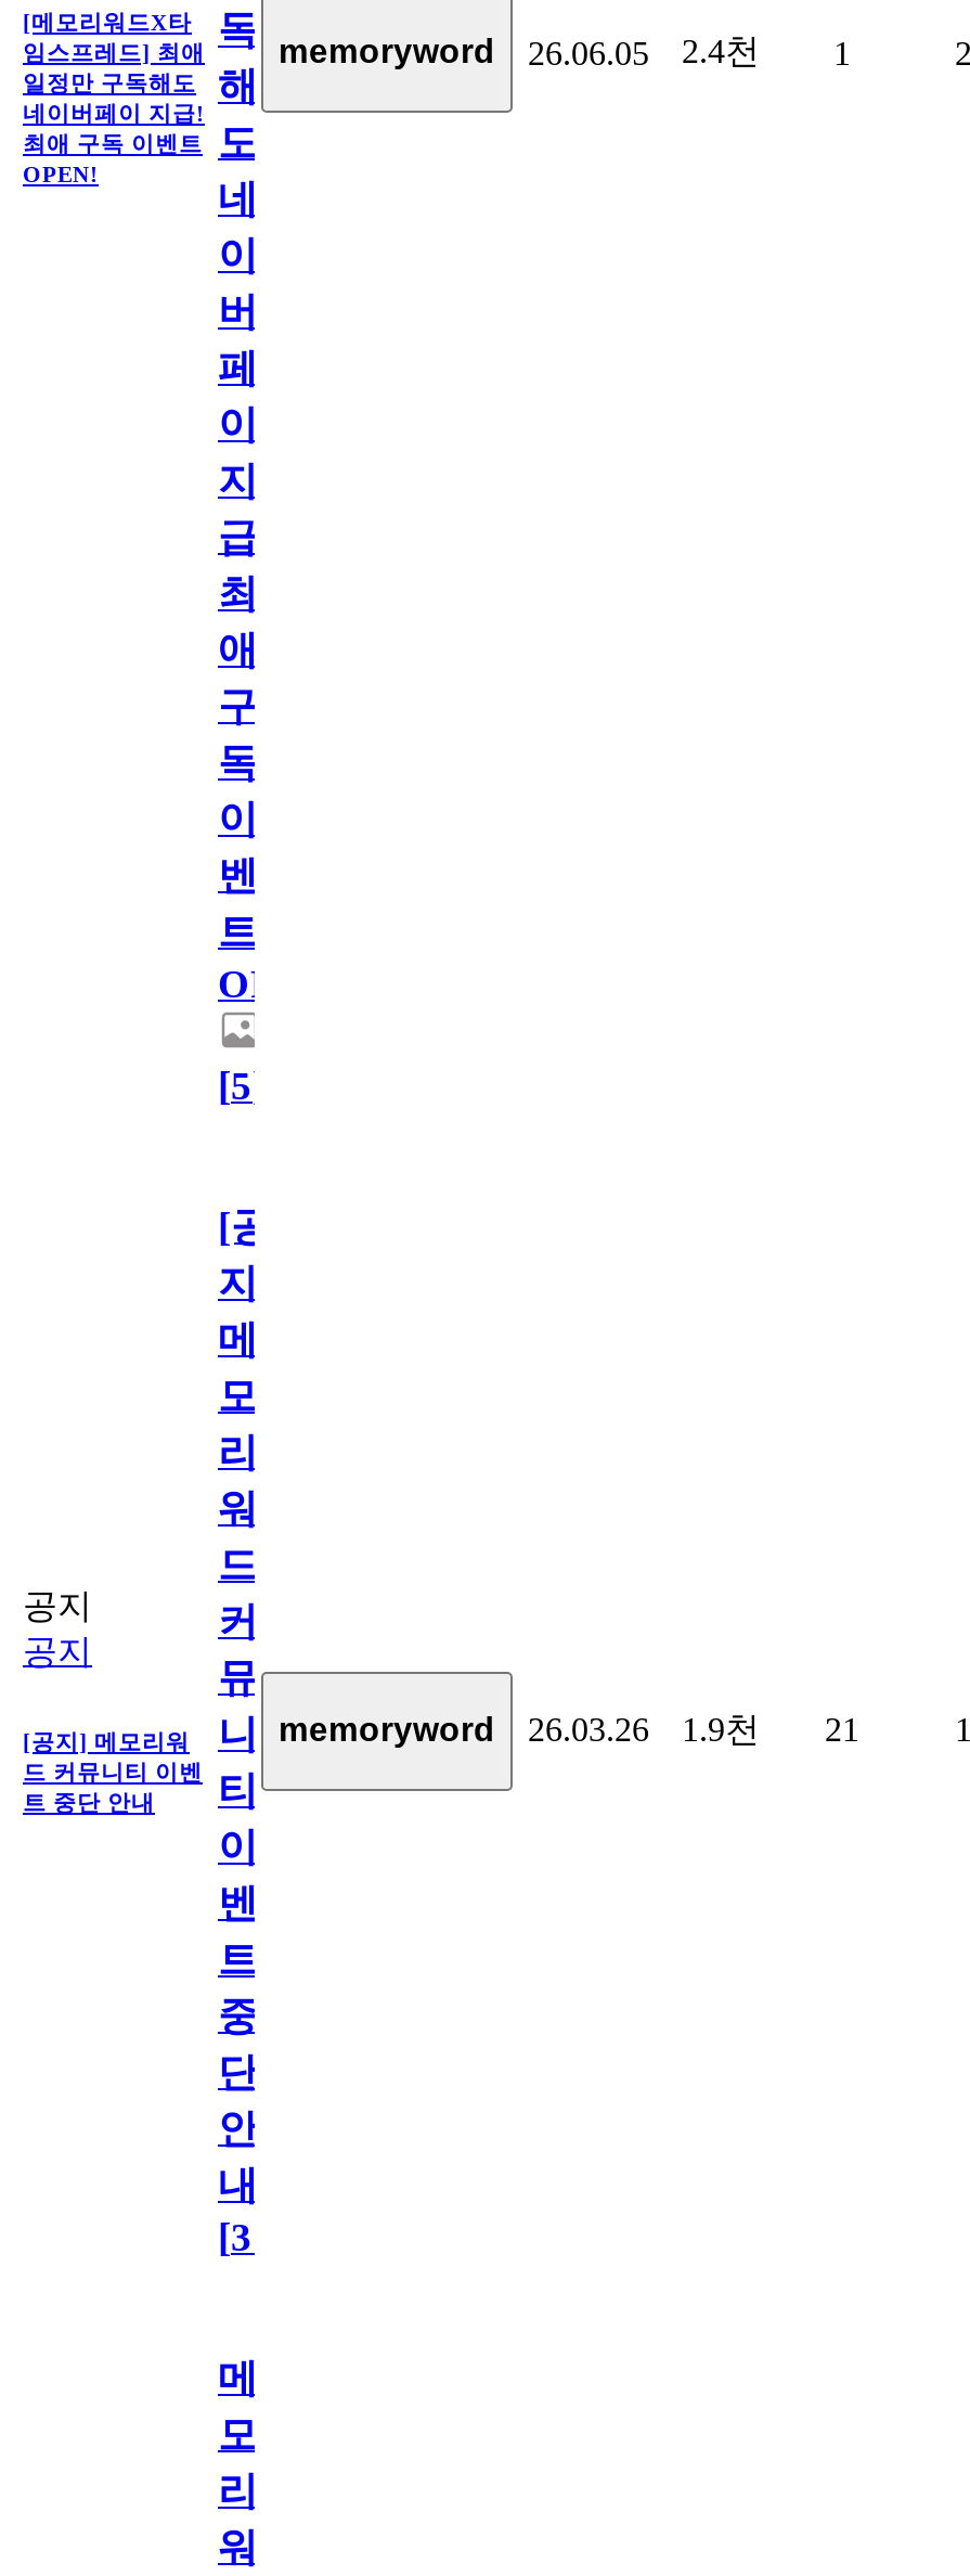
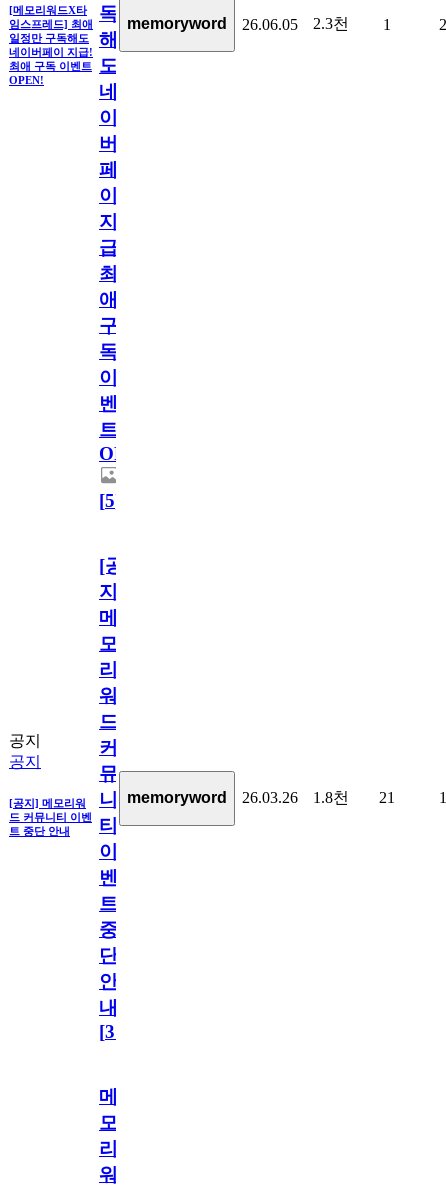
- [메모리워드X타 독 memoryword 26.06.05 2.4천 1
+ [메모리워드X타 독 memoryword 26.06.05 2.3천 1

- 1.9천
+ 1.8천
